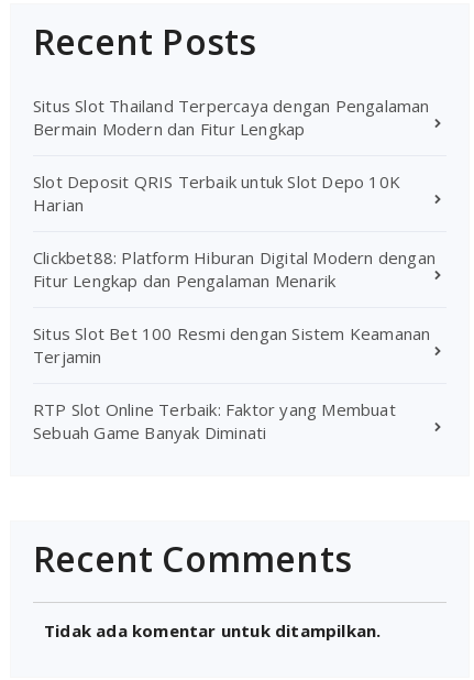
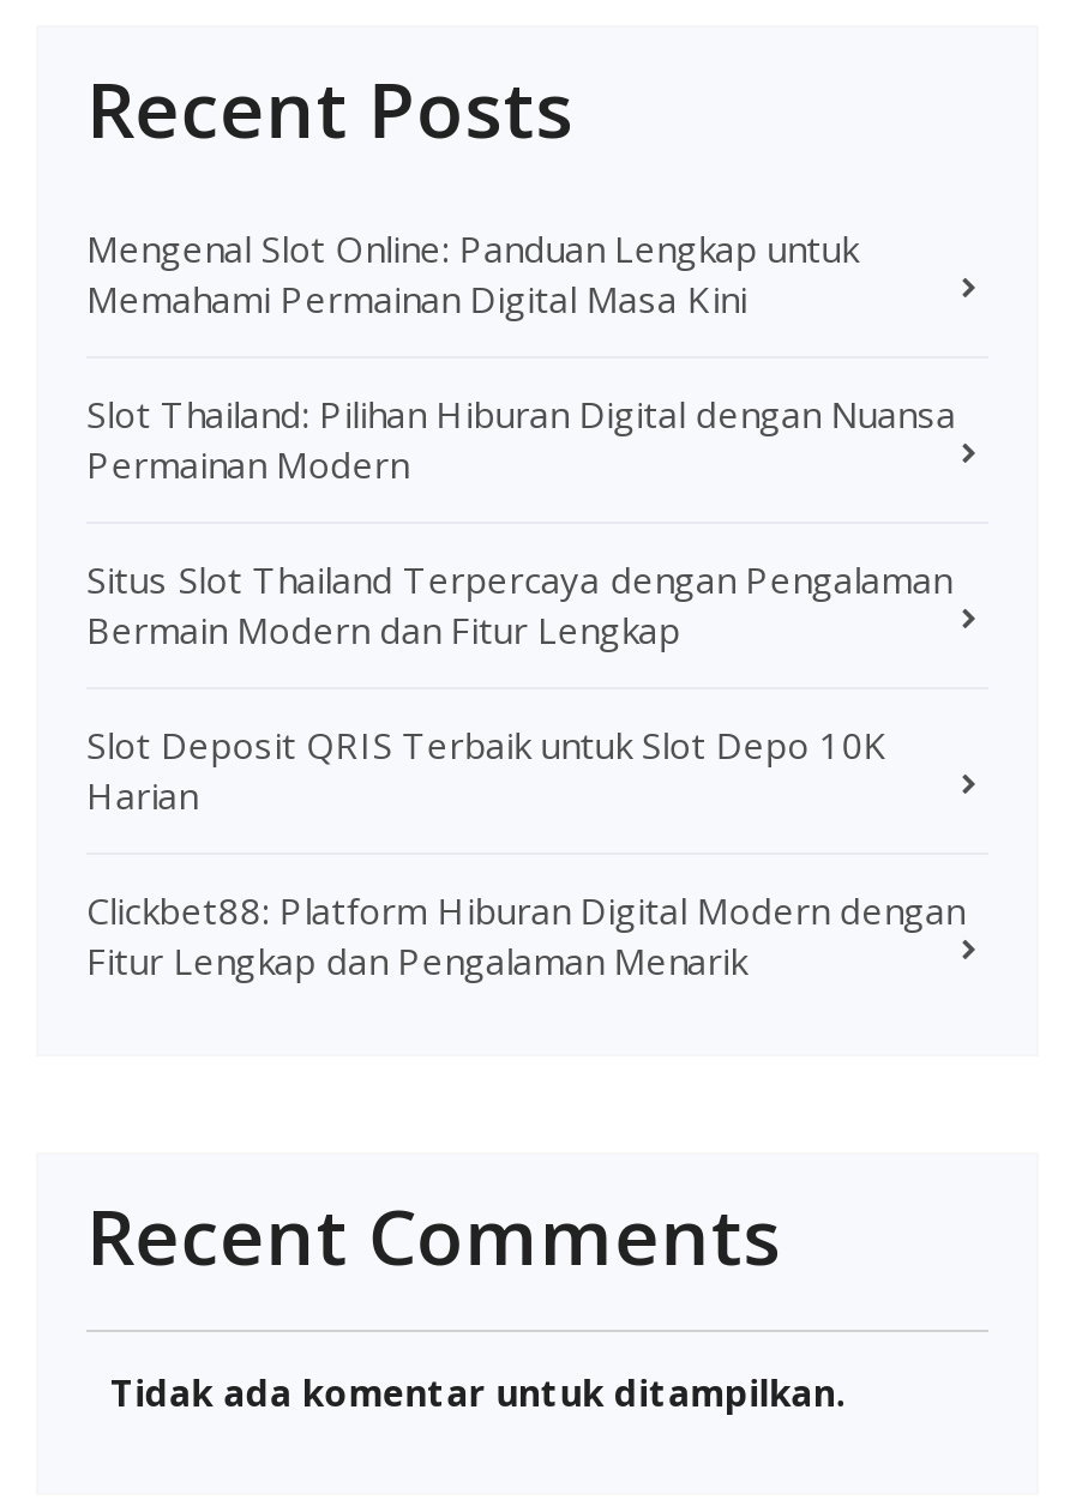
+ Mengenal Slot Online: Panduan Lengkap untuk
+ Memahami Permainan Digital Masa Kini
+ Slot Thailand: Pilihan Hiburan Digital dengan Nuansa
+ Permainan Modern

moved down: Situs Slot Thailand Terpercaya dengan Pengalaman | Bermain Modern dan Fitur Lengkap | Slot Deposit QRIS Terbaik untuk Slot Depo 10K | Harian | Clickbet88: Platform Hiburan Digital Modern dengan | Fitur Lengkap dan Pengalaman Menarik

- Situs Slot Bet 100 Resmi dengan Sistem Keamanan
- Terjamin
- RTP Slot Online Terbaik: Faktor yang Membuat
- Sebuah Game Banyak Diminati
